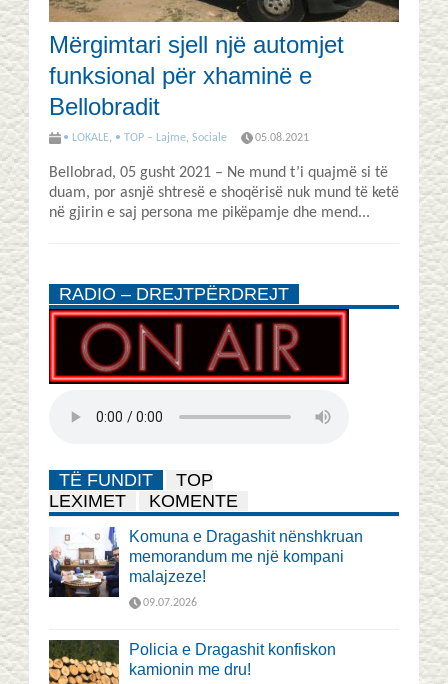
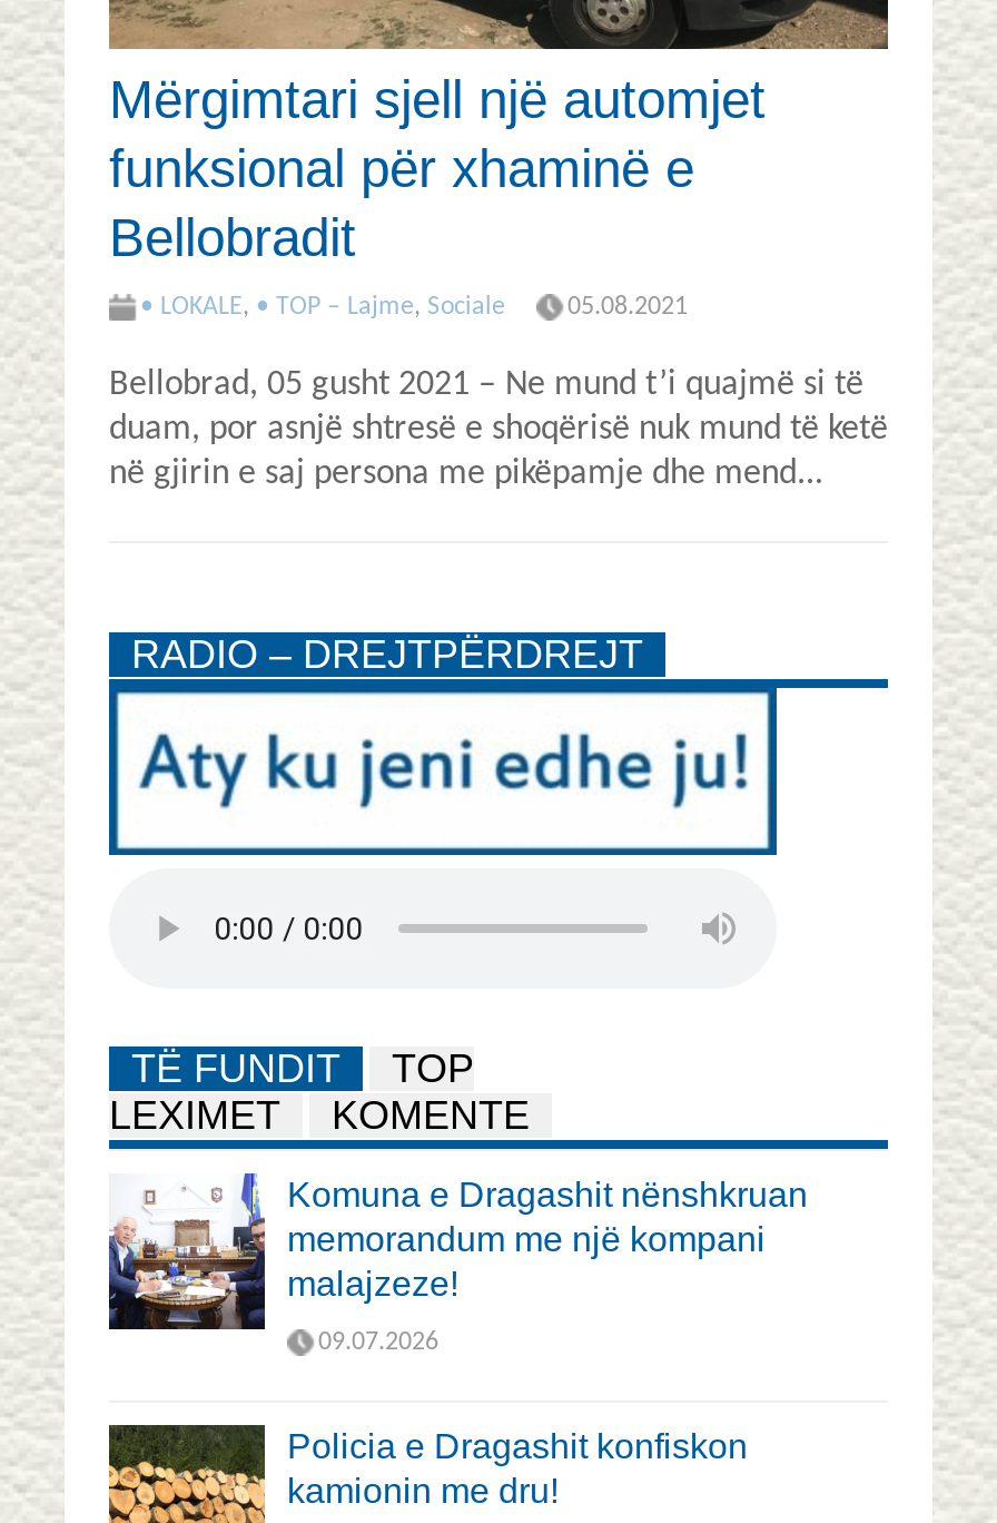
- [image]
+ [image]
